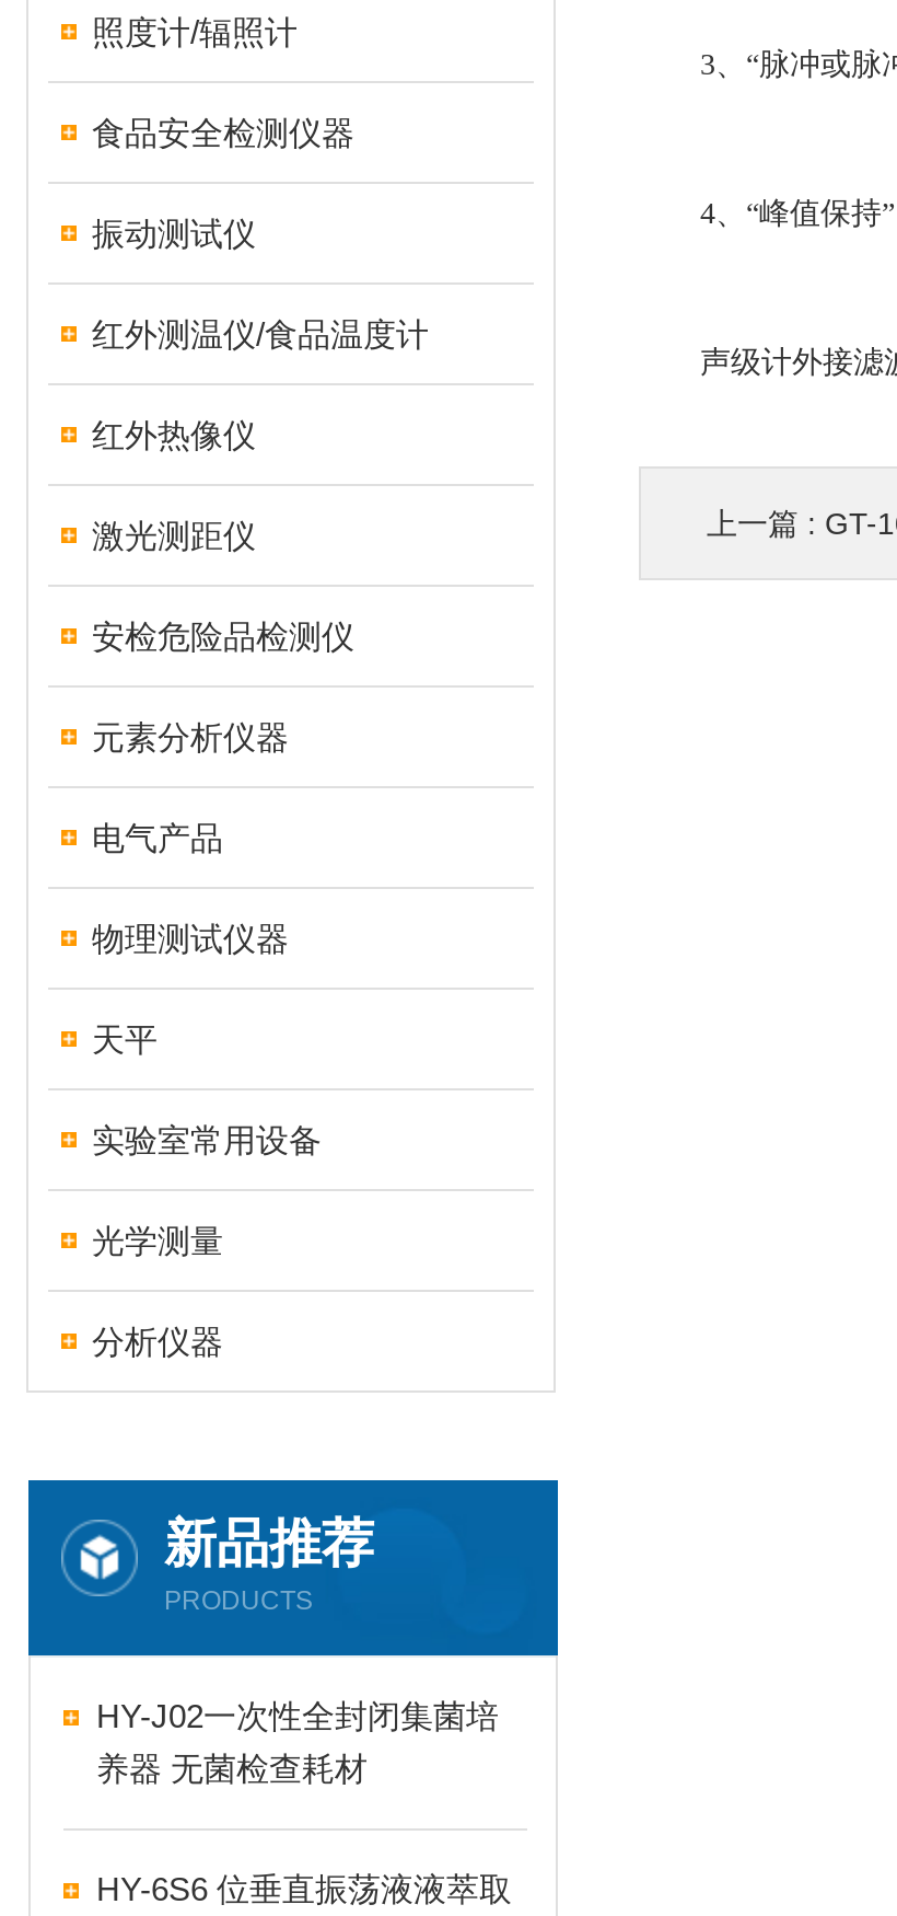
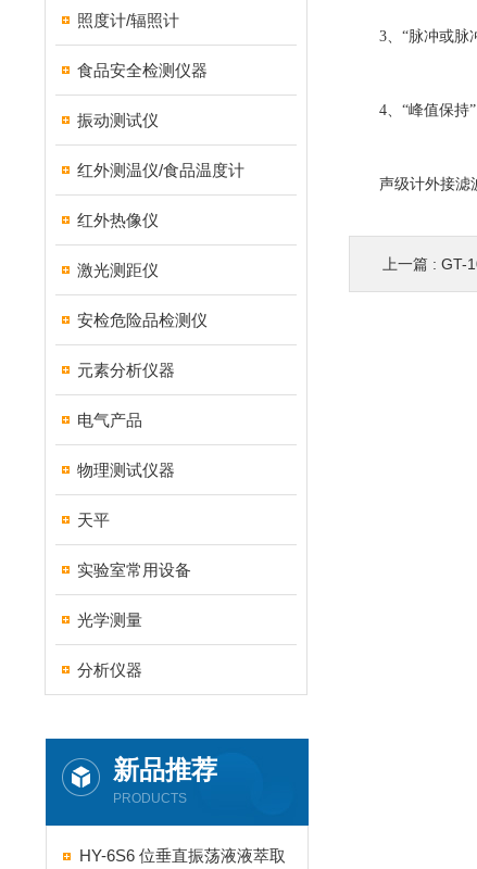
- HY-J02一次性全封闭集菌培
- 养器 无菌检查耗材
